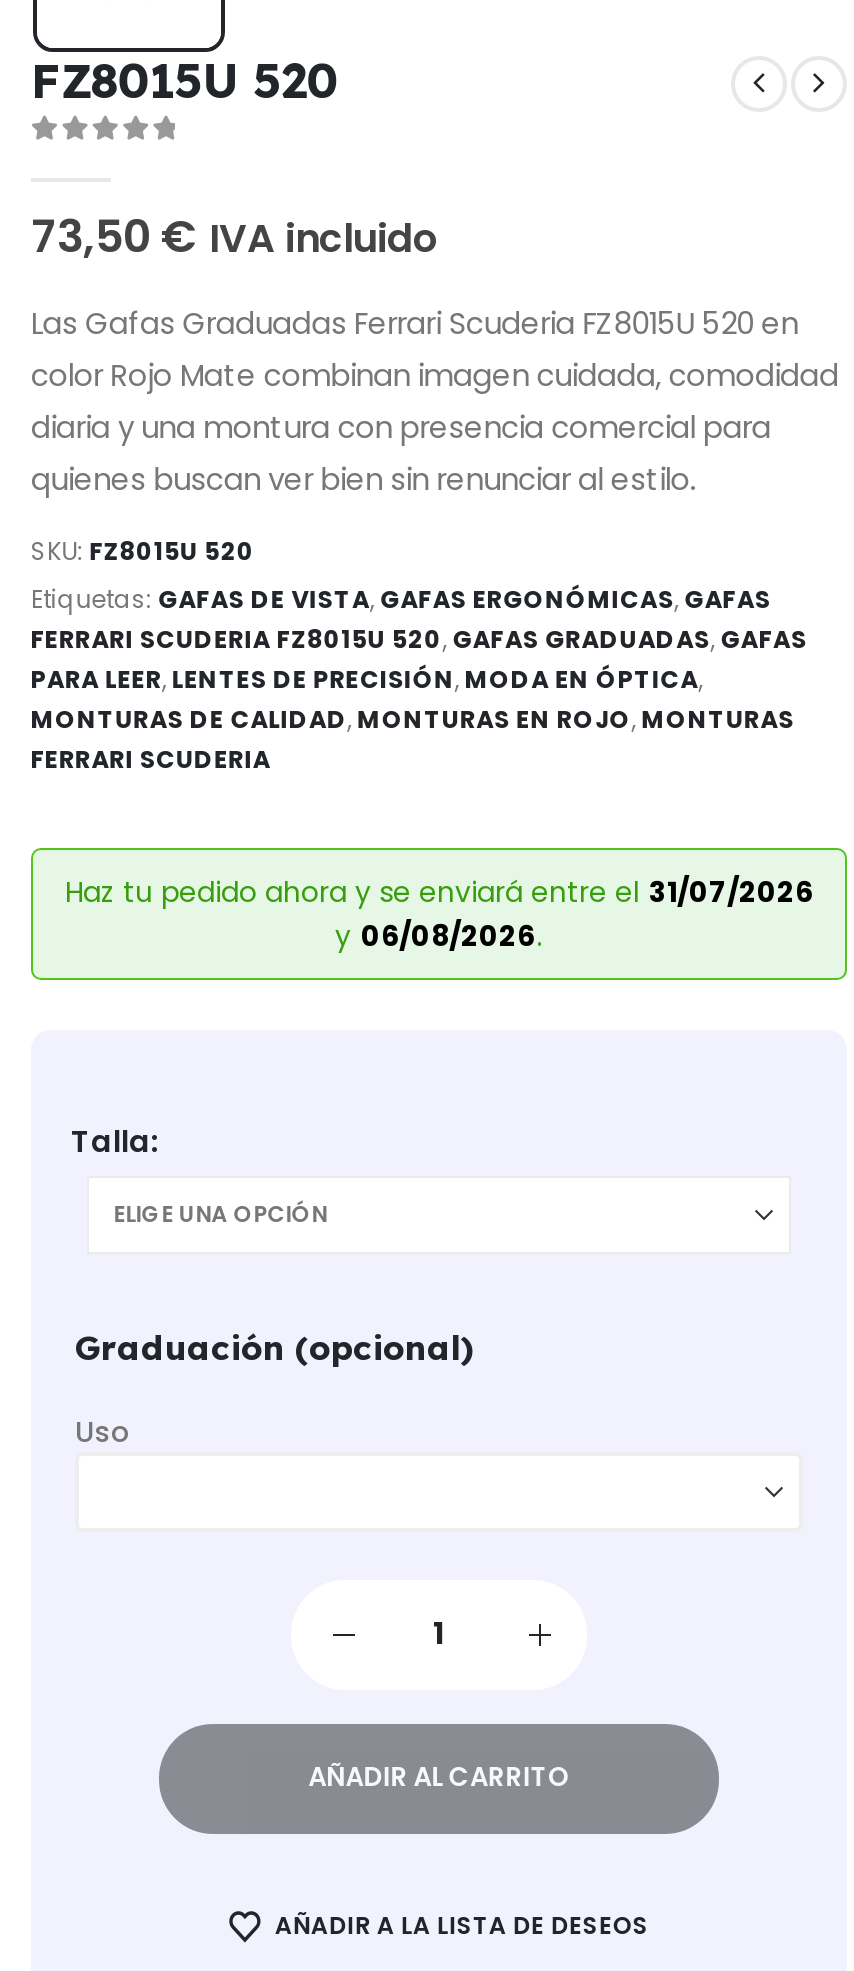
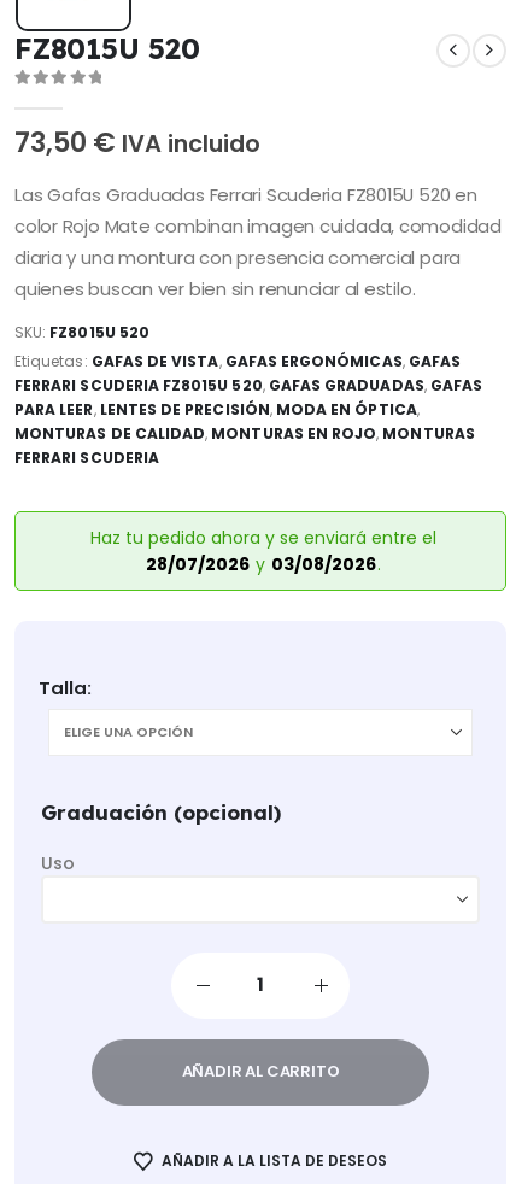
- Haz tu pedido ahora y se enviará entre el 31/07/2026
- y 06/08/2026.
+ Haz tu pedido ahora y se enviará entre el
+ 28/07/2026 y 03/08/2026.
